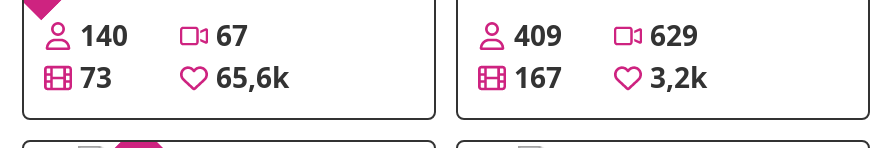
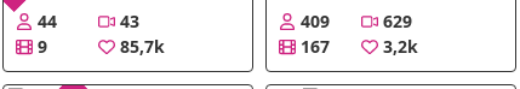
- 140
- 67
- 73
- 65,6k
+ 44
+ 43
+ 9
+ 85,7k
